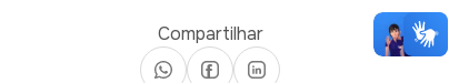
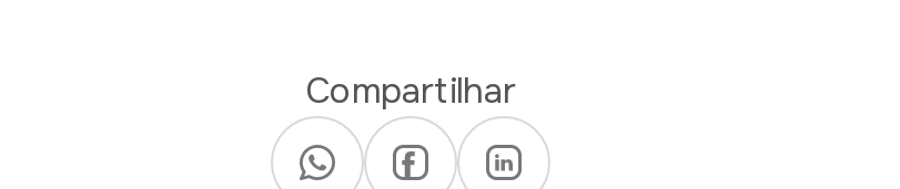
- [image]
